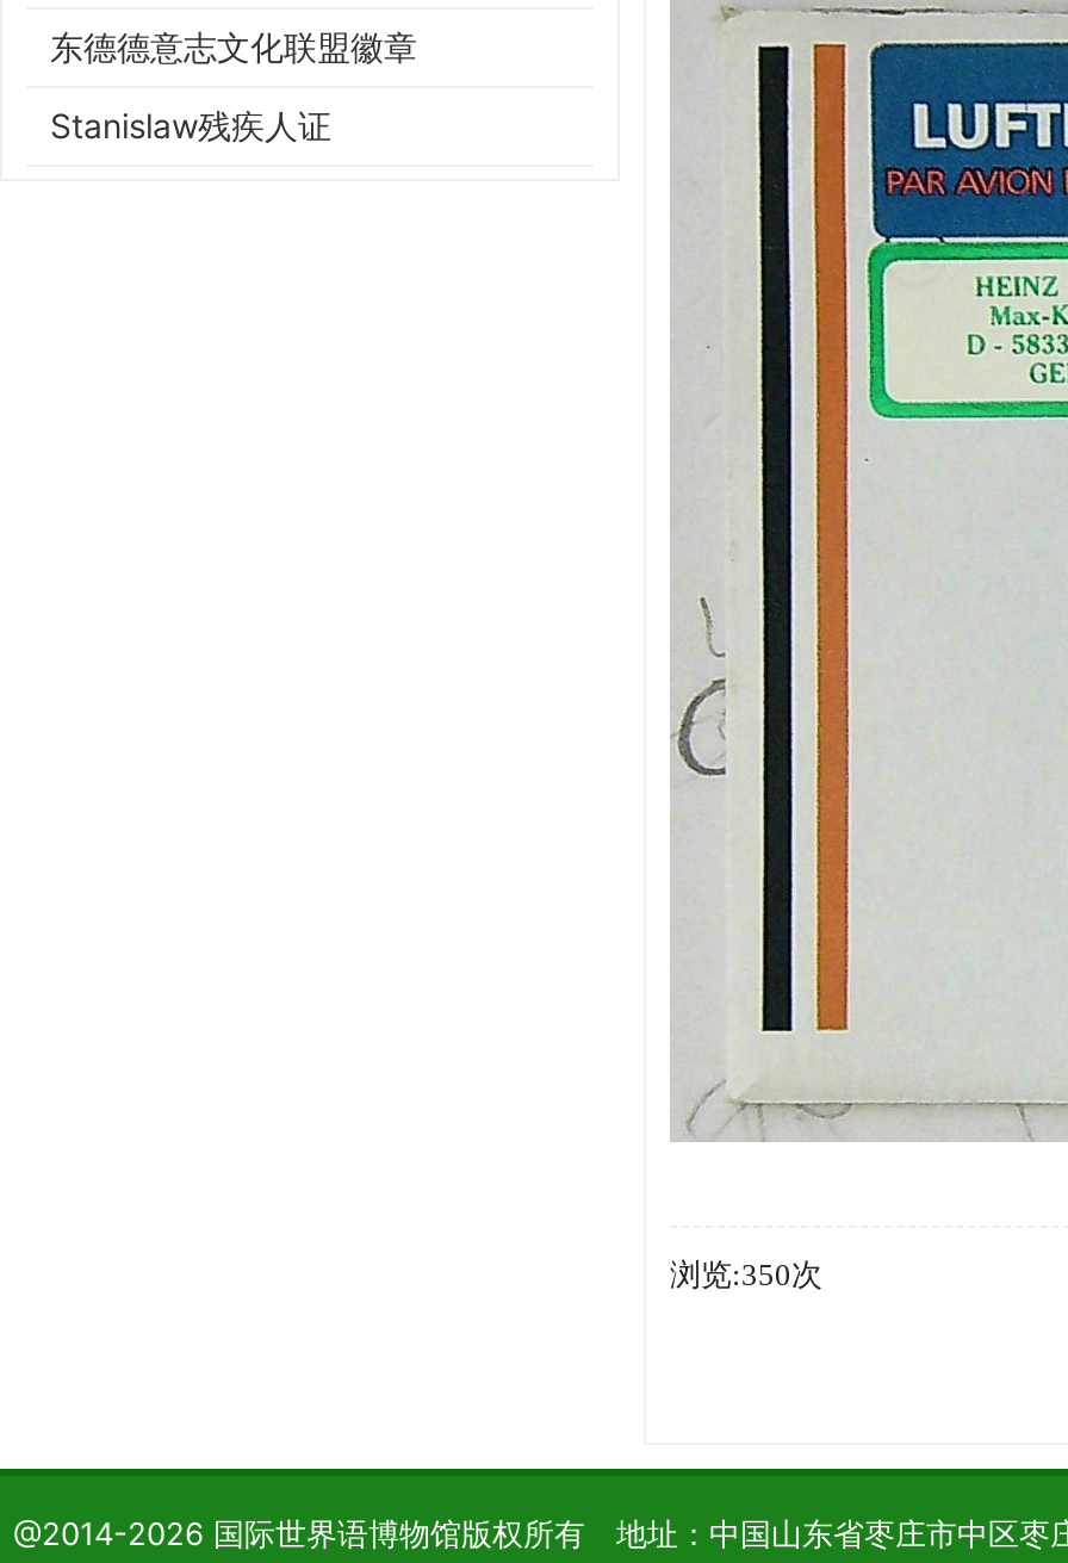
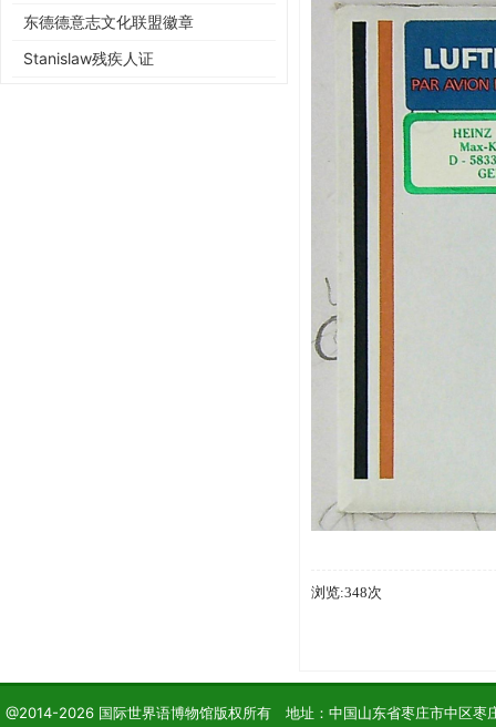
- 浏览:350次
+ 浏览:348次
